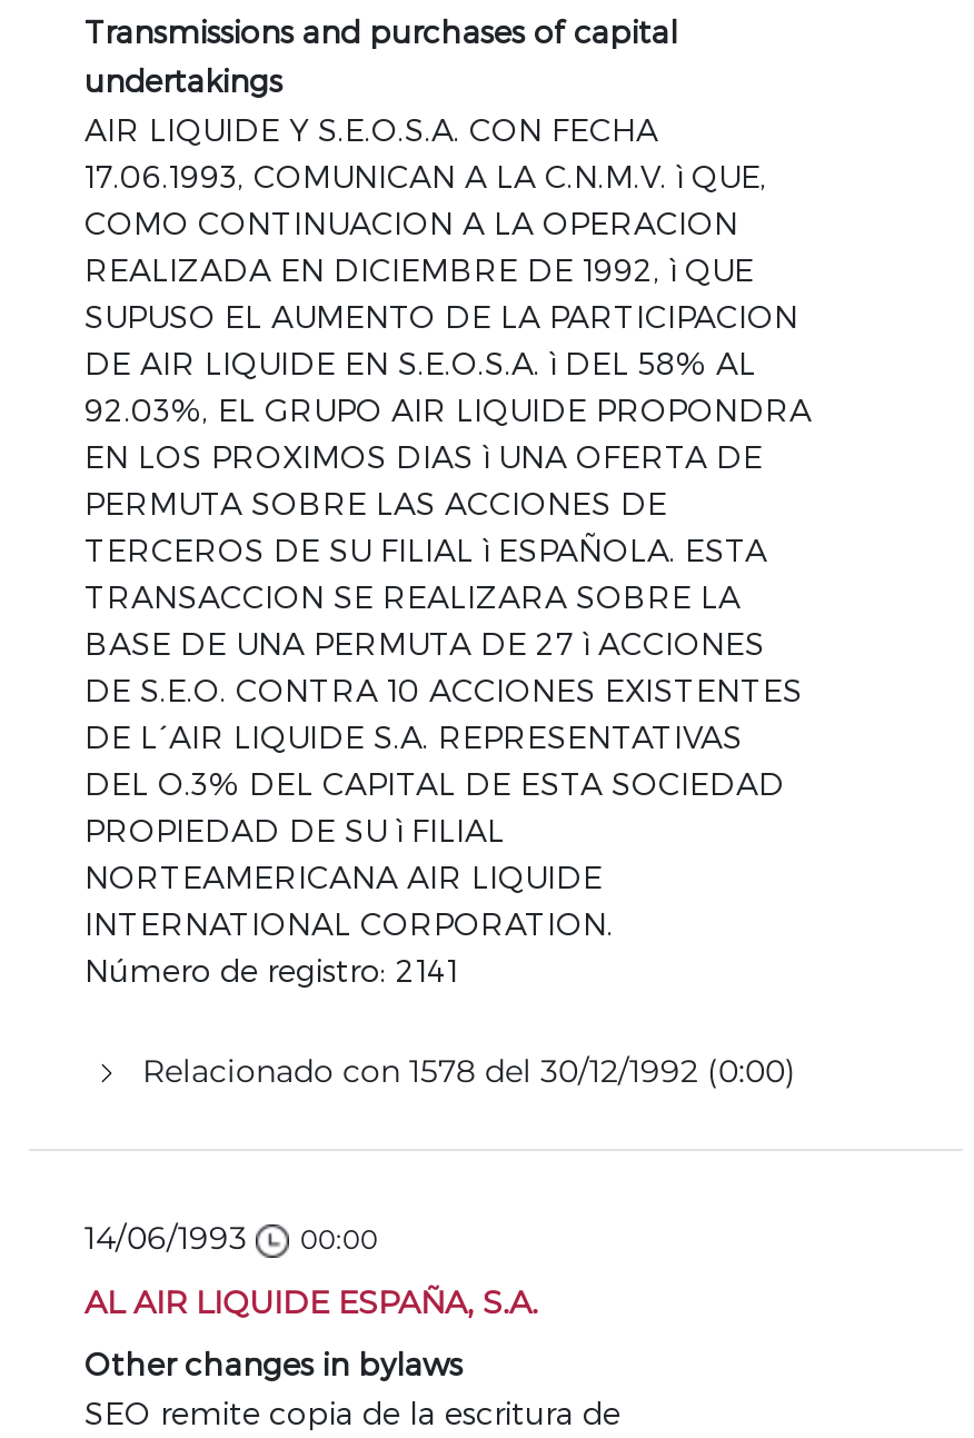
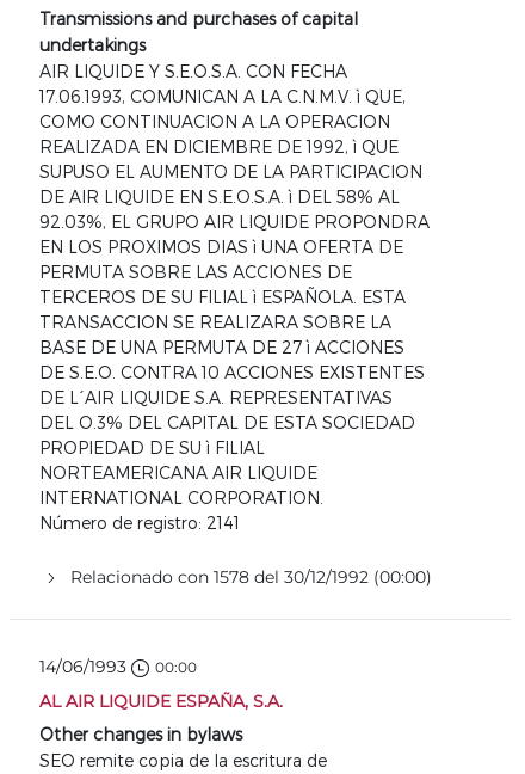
- Relacionado con 1578 del 30/12/1992 (0:00)
+ Relacionado con 1578 del 30/12/1992 (00:00)
